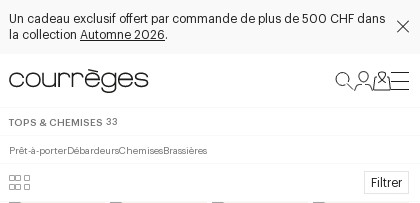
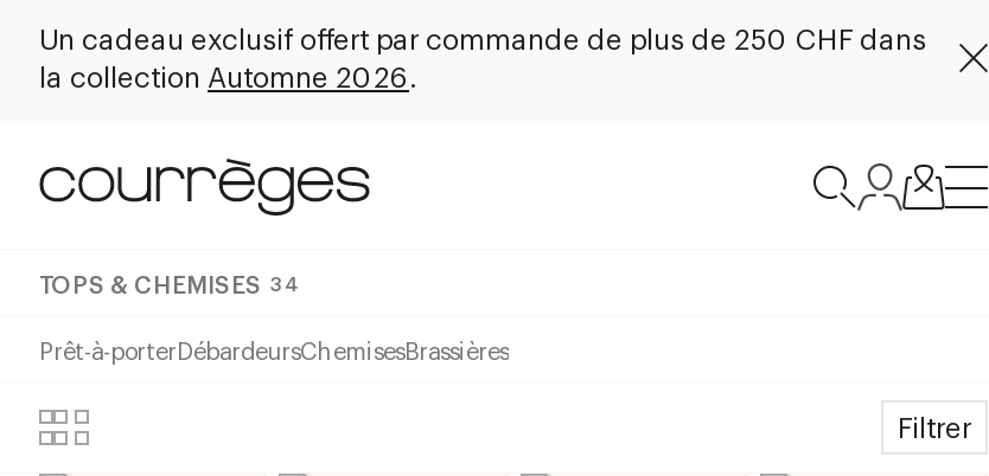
- Un cadeau exclusif offert par commande de plus de 500 CHF dans
+ Un cadeau exclusif offert par commande de plus de 250 CHF dans

- TOPS & CHEMISES 33
+ TOPS & CHEMISES 34
